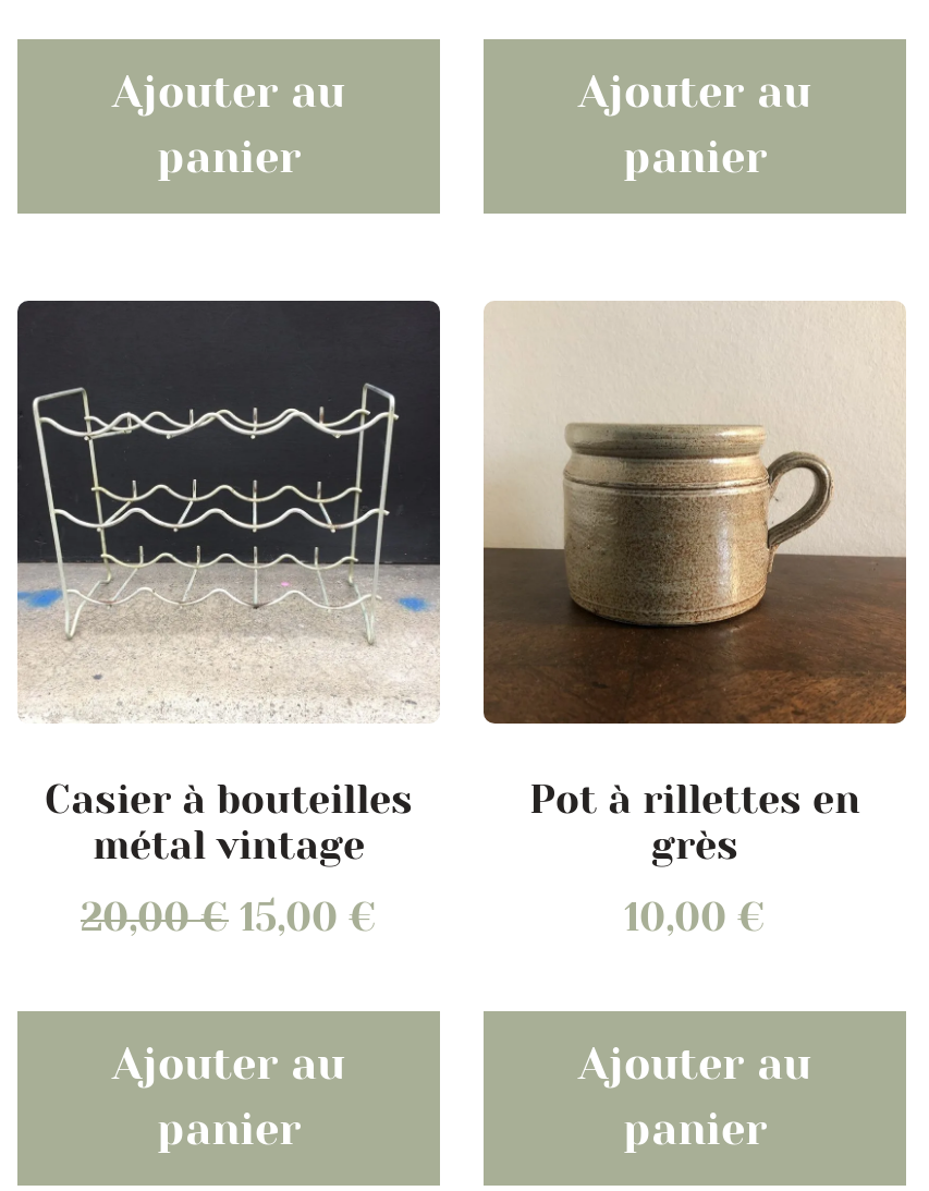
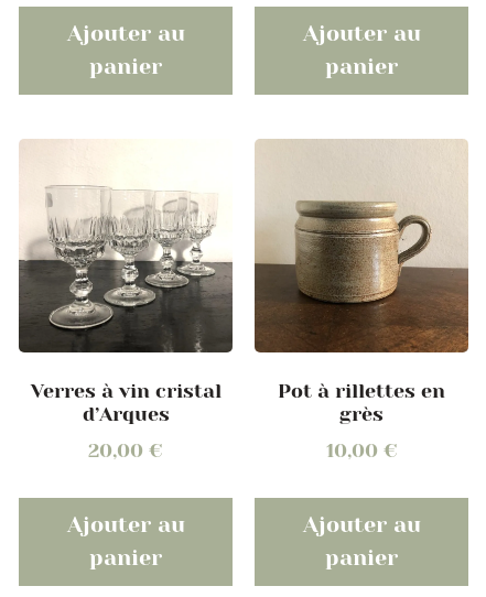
- [image]
- Casier à bouteilles
- métal vintage
+ [image]
+ Verres à vin cristal
+ d’Arques

- 20,00€ 15,00 €
+ 20,00 €
